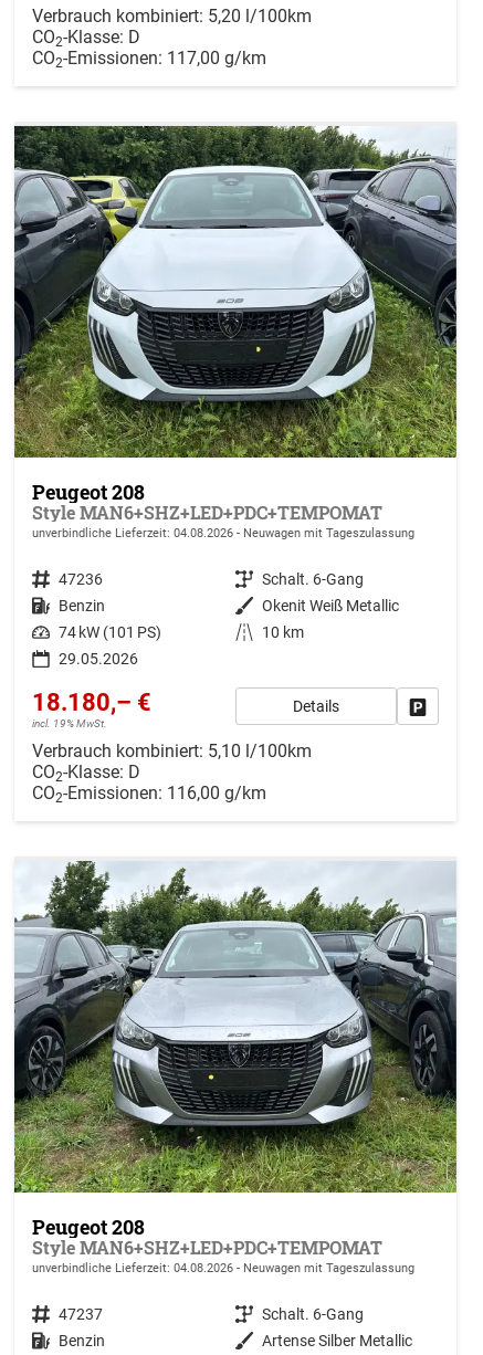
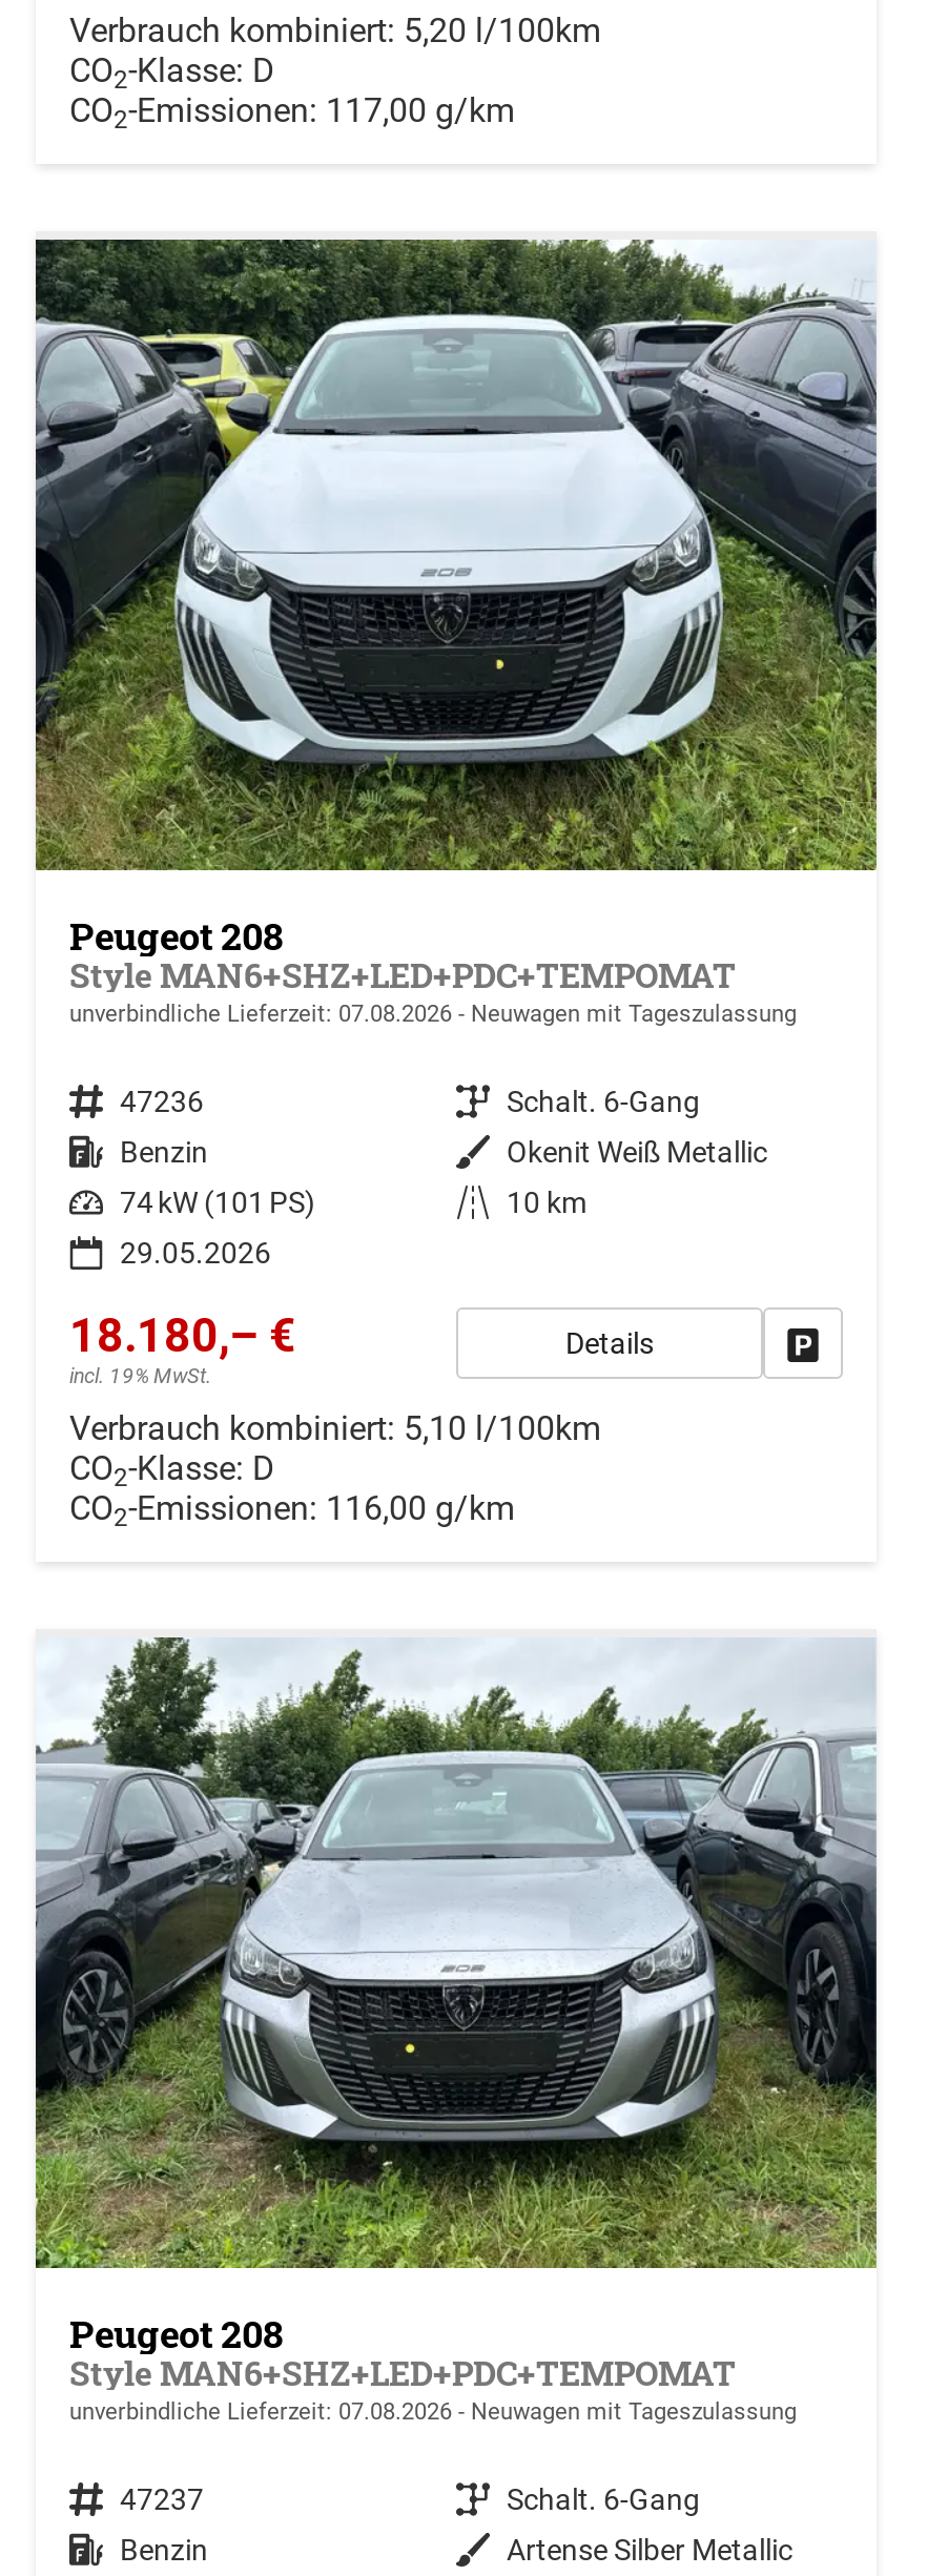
- unverbindliche Lieferzeit: 04.08.2026 Neuwagen mit Tageszulassung
+ unverbindliche Lieferzeit: 07.08.2026 Neuwagen mit Tageszulassung

- unverbindliche Lieferzeit: 04.08.2026 Neuwagen mit Tageszulassung
+ unverbindliche Lieferzeit: 07.08.2026 Neuwagen mit Tageszulassung
